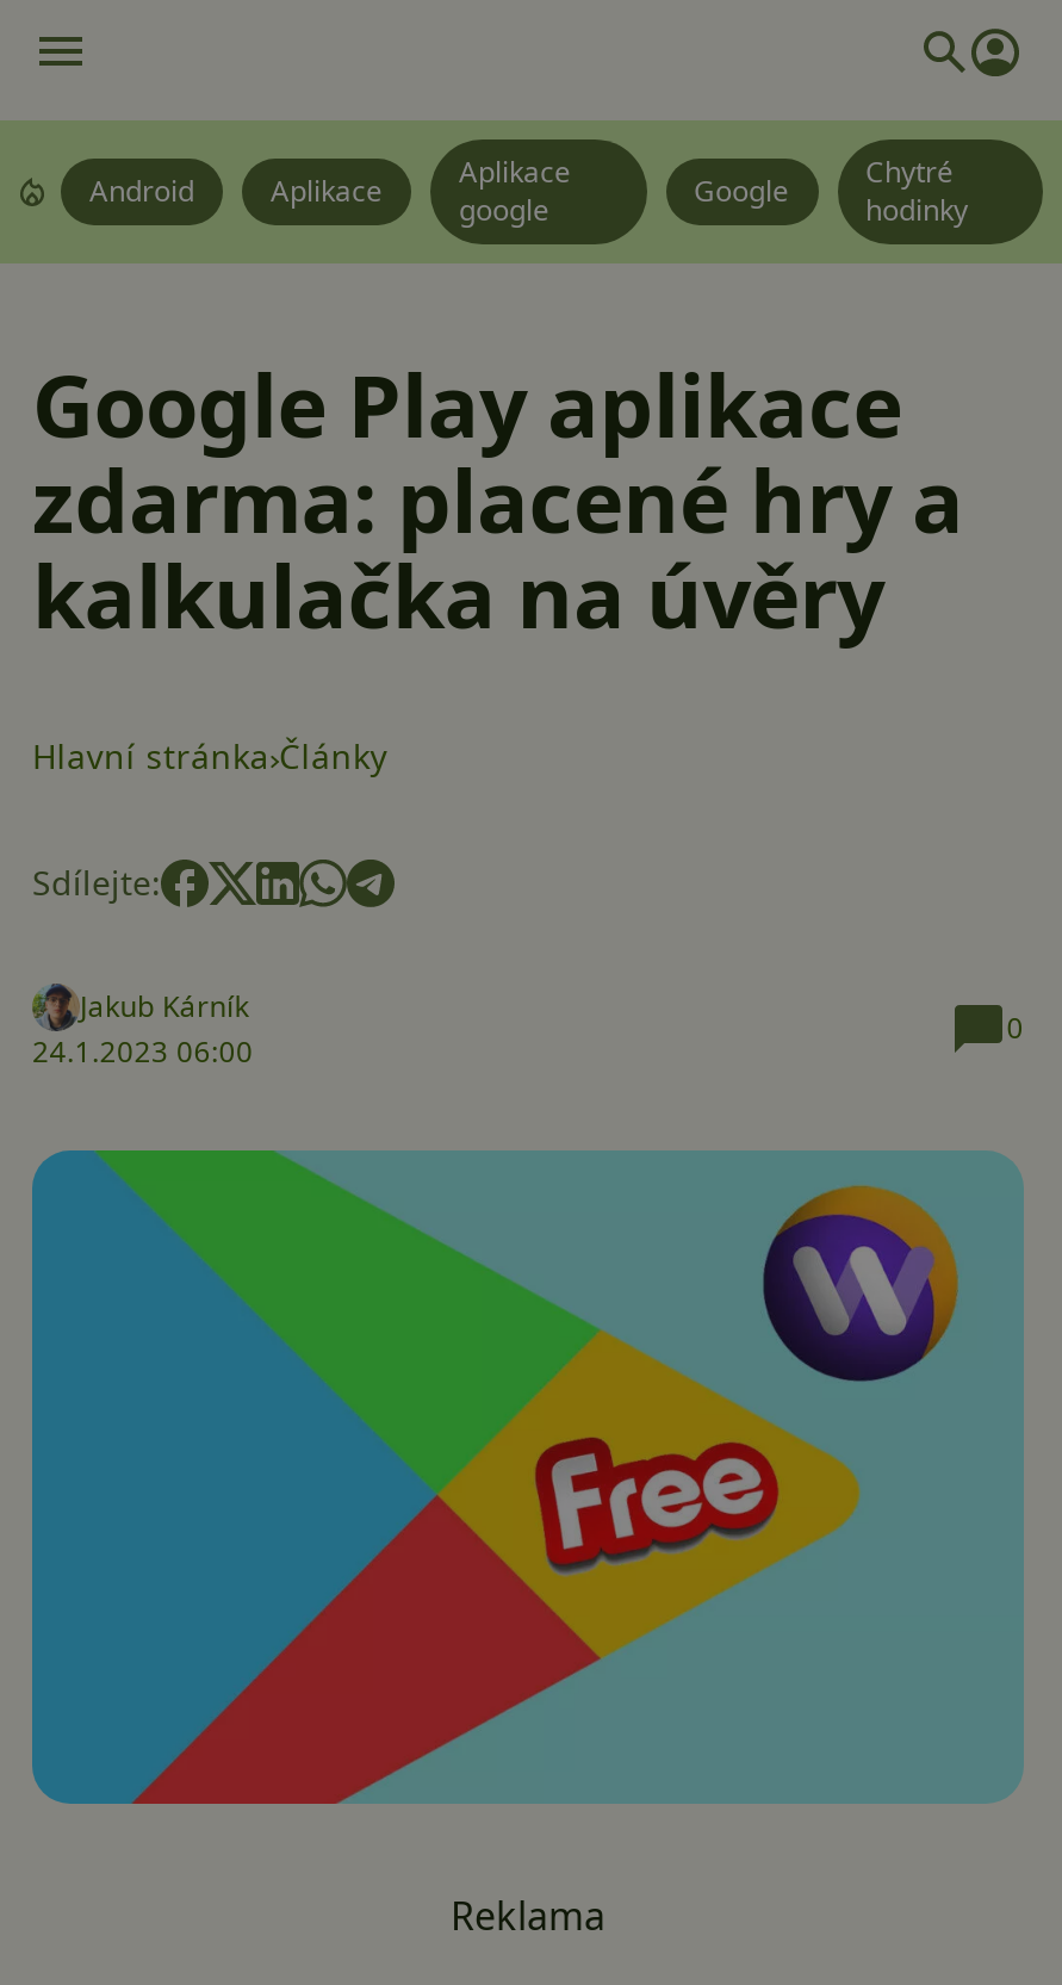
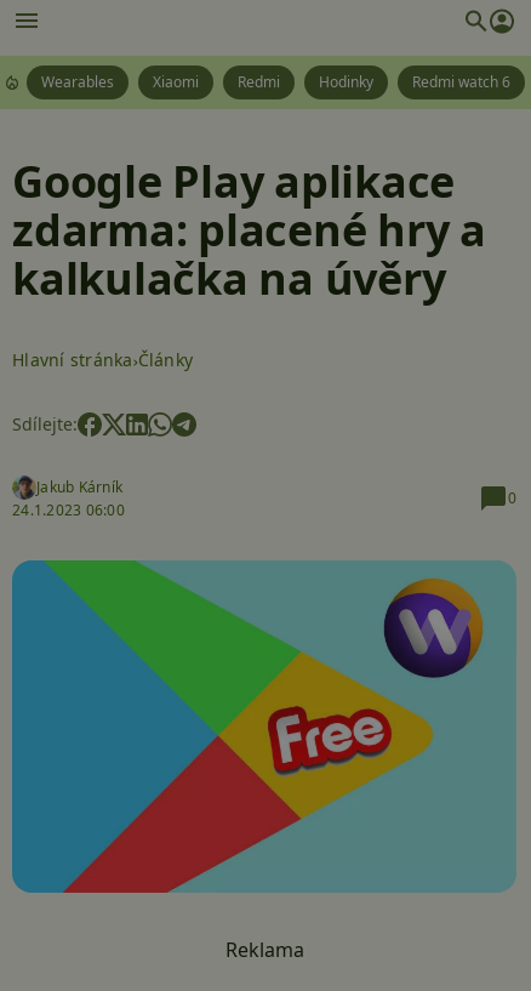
- Android
- Aplikace
- Aplikace
- google
- Google
- Chytré
- hodinky
+ Wearables
+ Xiaomi
+ Redmi
+ Hodinky
+ Redmi watch 6
